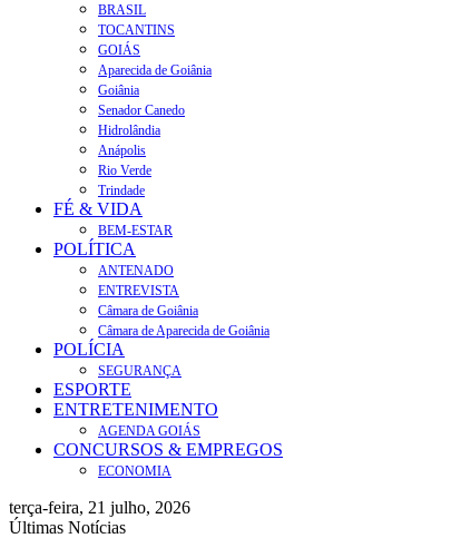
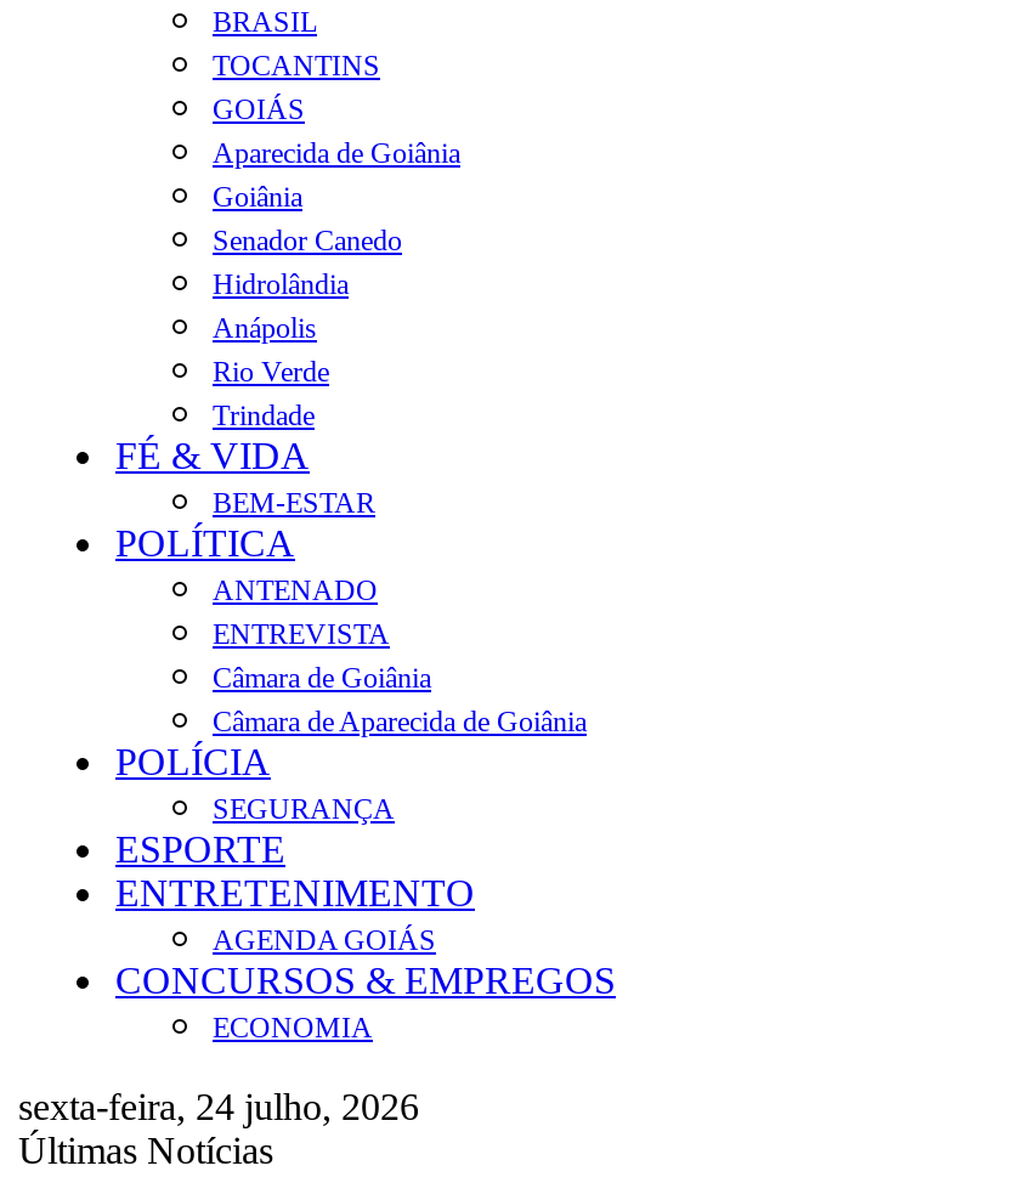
- terça-feira, 21 julho, 2026
+ sexta-feira, 24 julho, 2026
